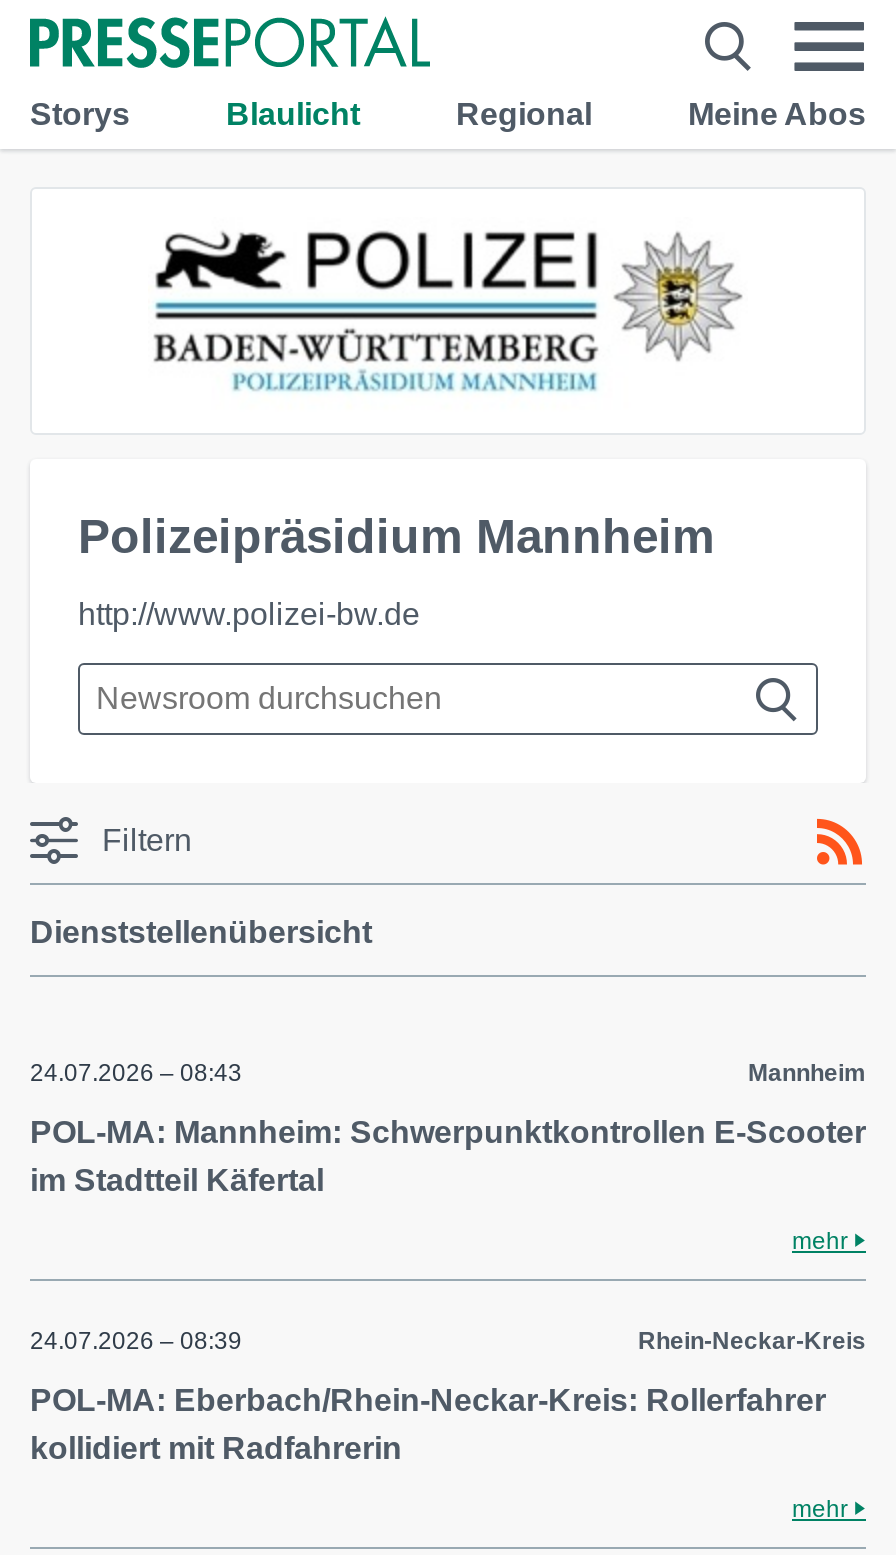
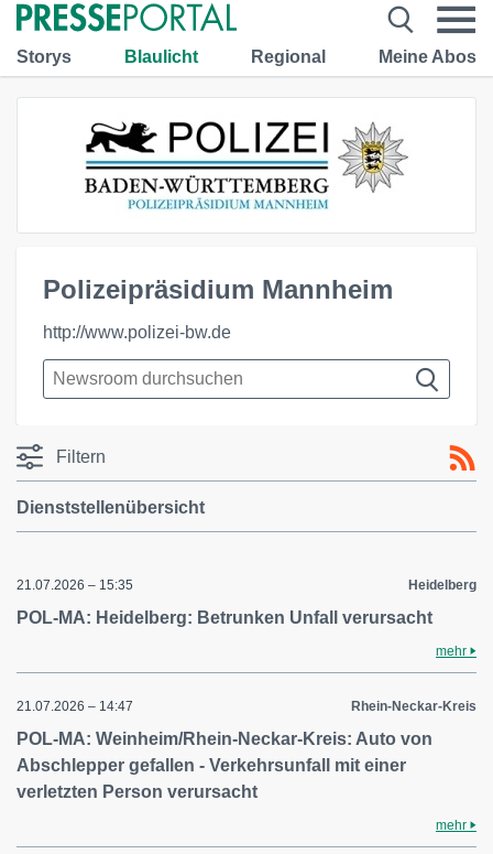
- 24.07.2026 – 08:43
- Mannheim
+ 21.07.2026 – 15:35
+ Heidelberg

- POL-MA: Mannheim: Schwerpunktkontrollen E-Scooter
- im Stadtteil Käfertal
+ POL-MA: Heidelberg: Betrunken Unfall verursacht

moved up: mehr | Rhein-Neckar-Kreis

- 24.07.2026 – 08:39
+ 21.07.2026 – 14:47

- POL-MA: Eberbach/Rhein-Neckar-Kreis: Rollerfahrer
- kollidiert mit Radfahrerin
+ POL-MA: Weinheim/Rhein-Neckar-Kreis: Auto von
+ Abschlepper gefallen - Verkehrsunfall mit einer
+ verletzten Person verursacht
